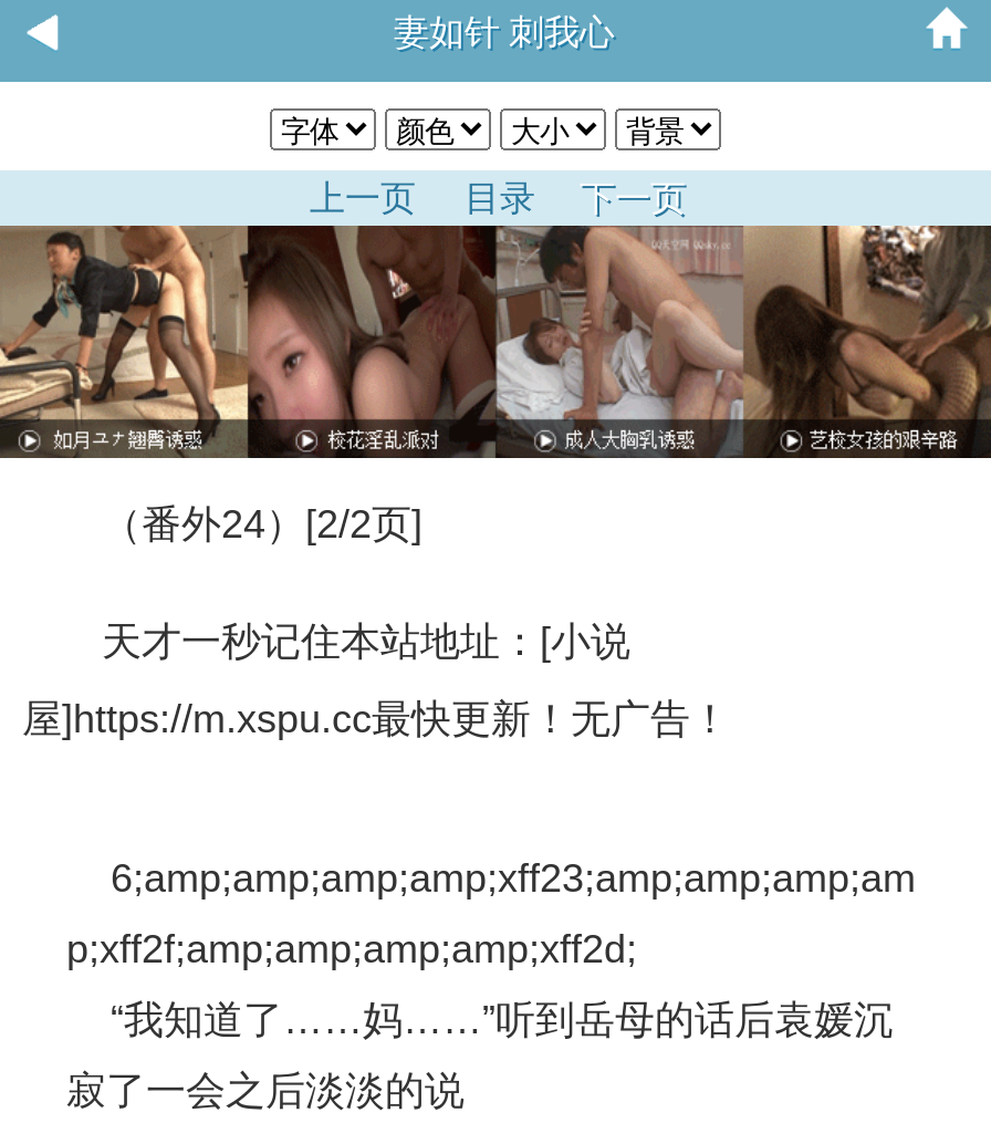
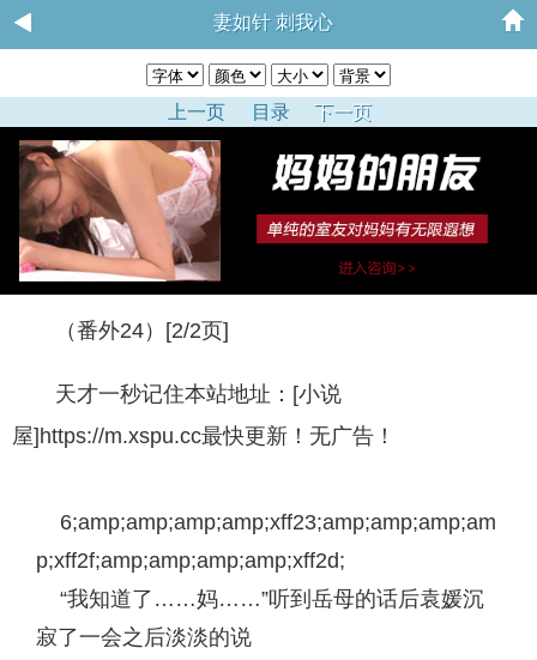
- [image]
+ [image]
